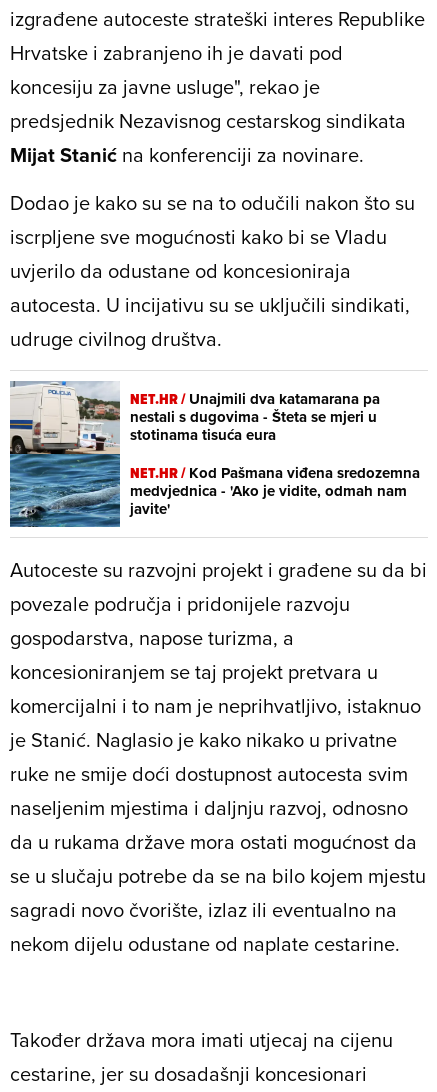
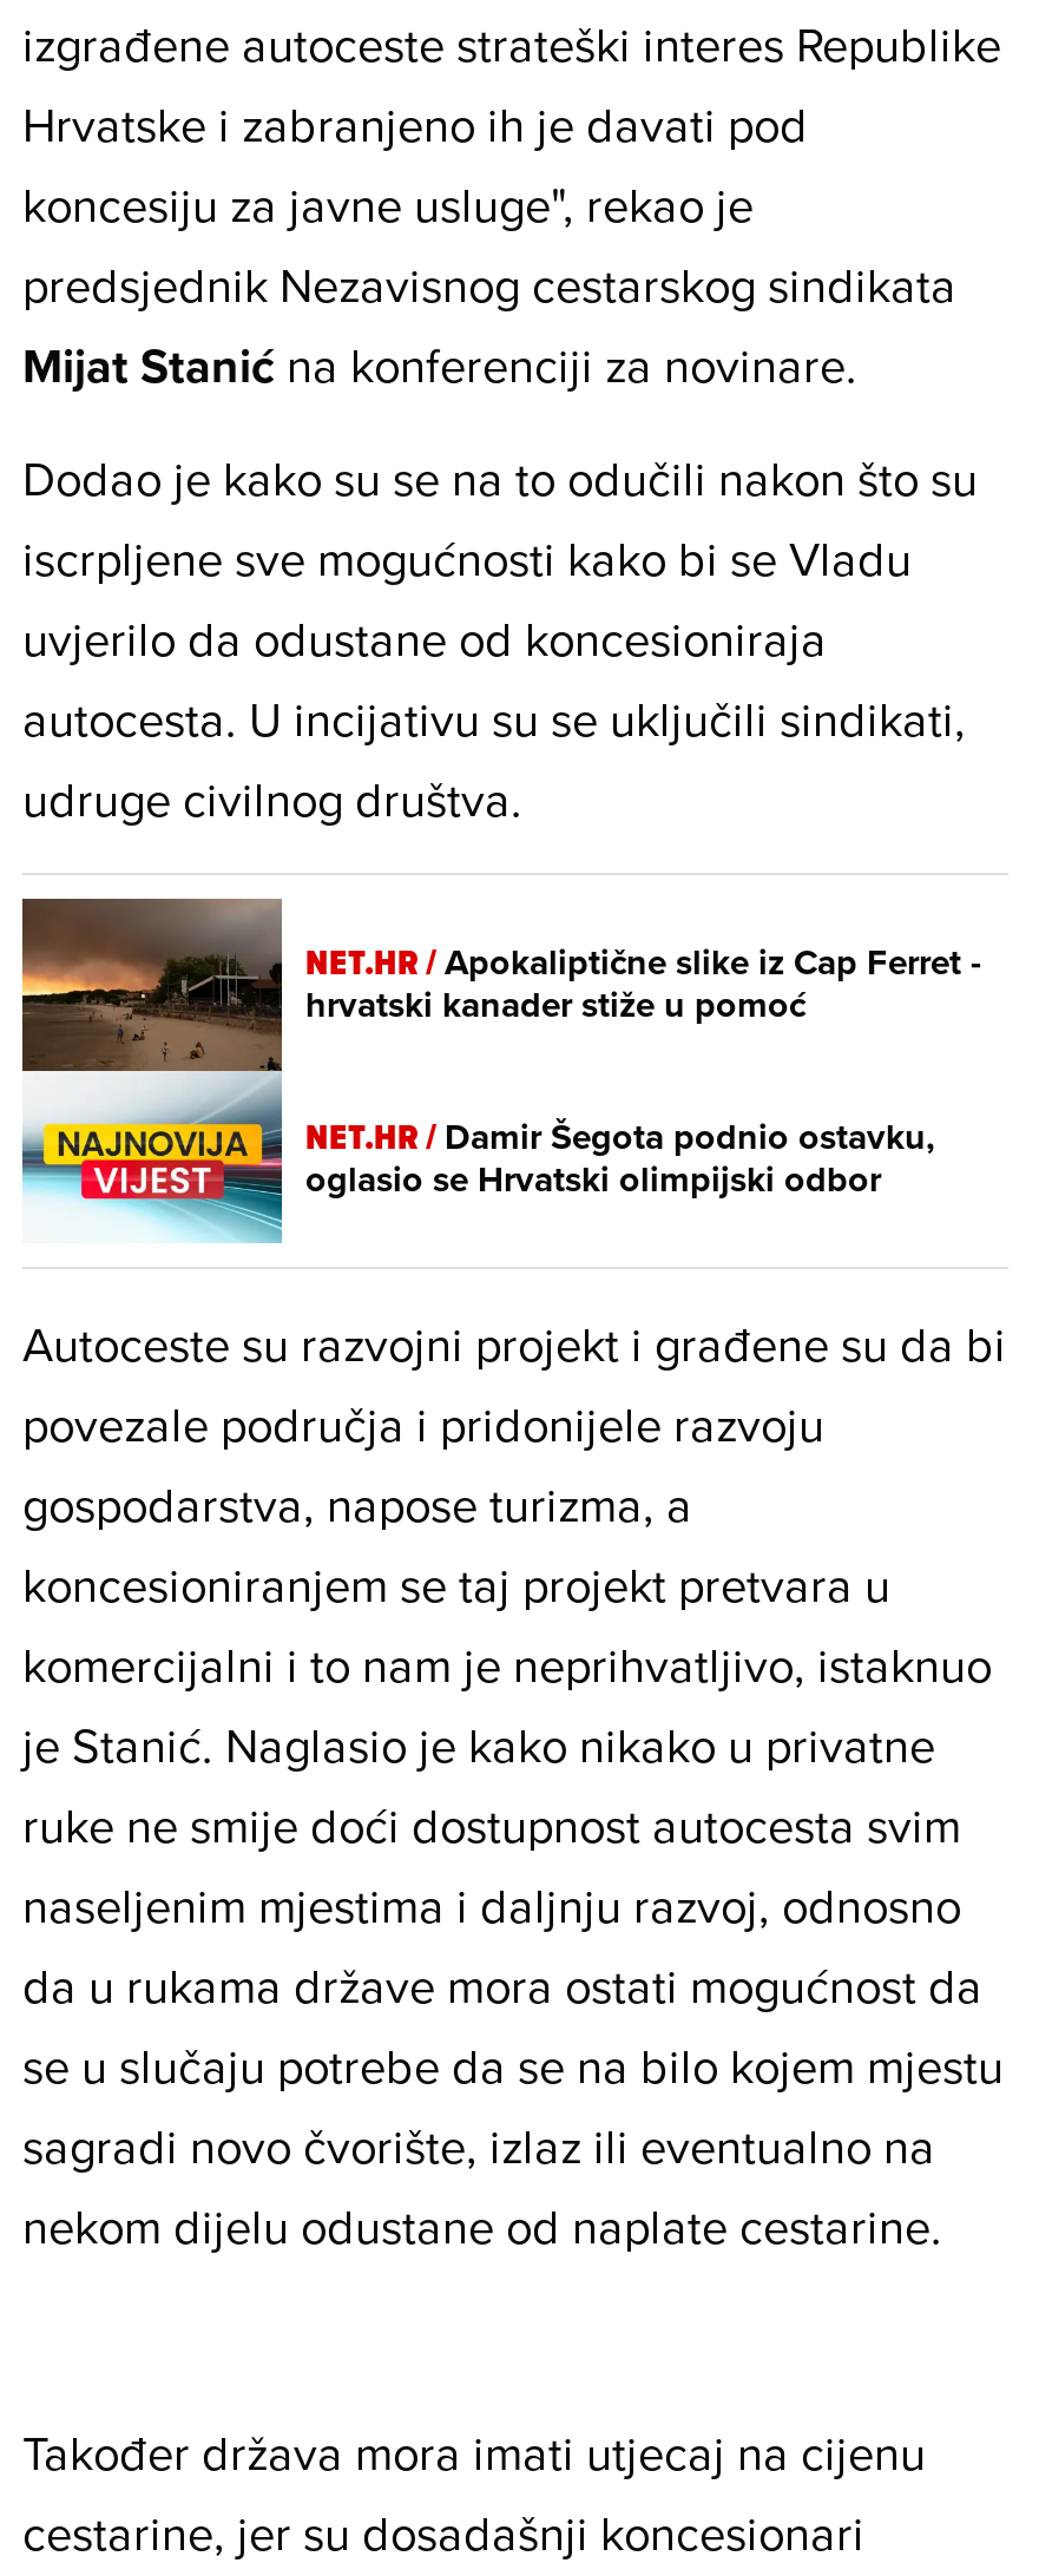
- [image]
- NET.HR / Unajmili dva katamarana pa
- nestali s dugovima - Šteta se mjeri u
- stotinama tisuća eura
+ [image]
+ NET.HR /Apokaliptične slike iz Cap Ferret -
+ hrvatski kanader stiže u pomoć

- NET.HR / Kod Pašmana viđena sredozemna
- medvjednica - 'Ako je vidite, odmah nam
- javite'
+ NET.HR / Damir Šegota podnio ostavku,
+ oglasio se Hrvatski olimpijski odbor
